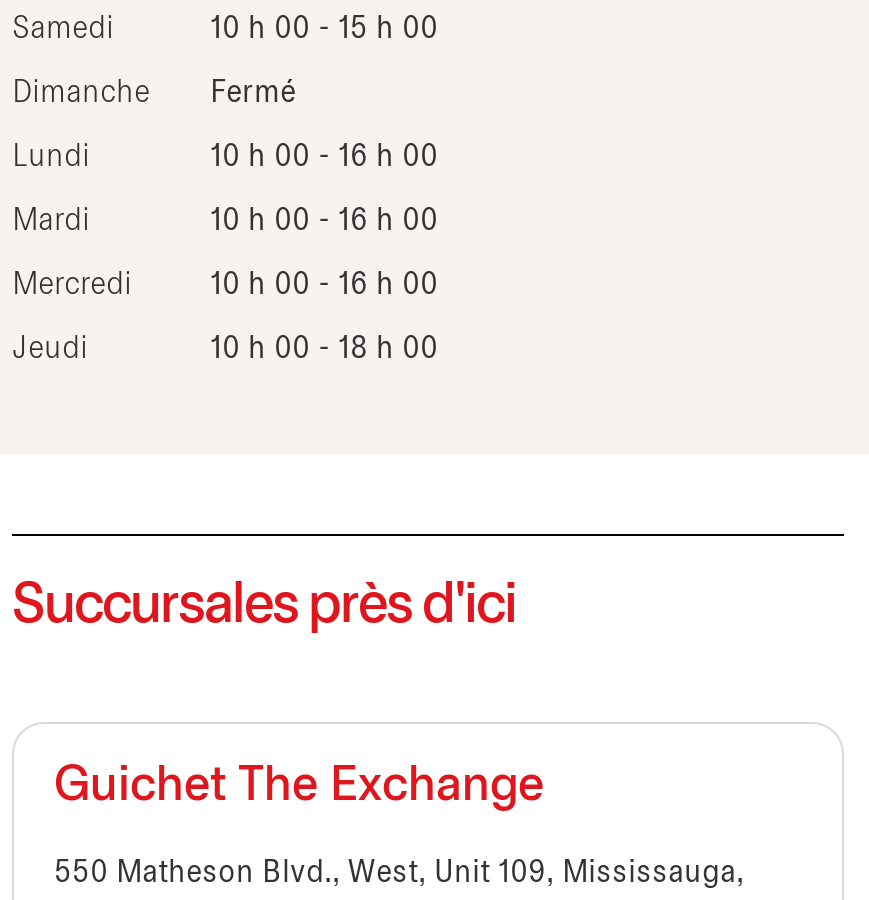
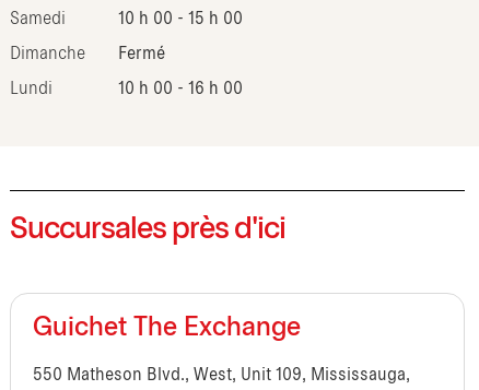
- Mardi
- 10 h 00 - 16 h 00
- Mercredi
- 10 h 00 - 16 h 00
- Jeudi
- 10 h 00 - 18 h 00
